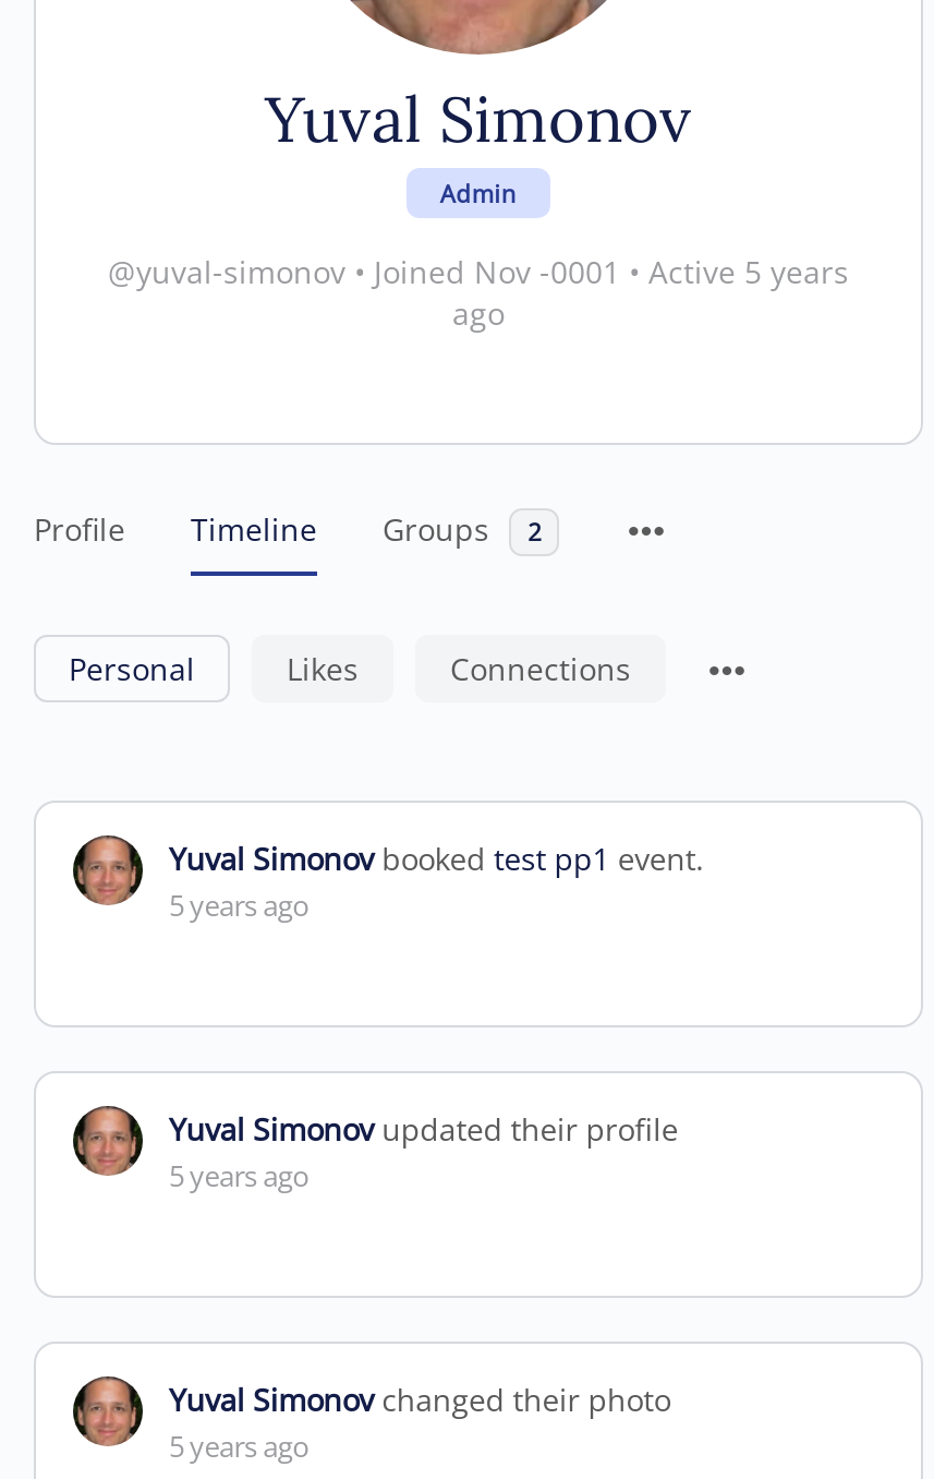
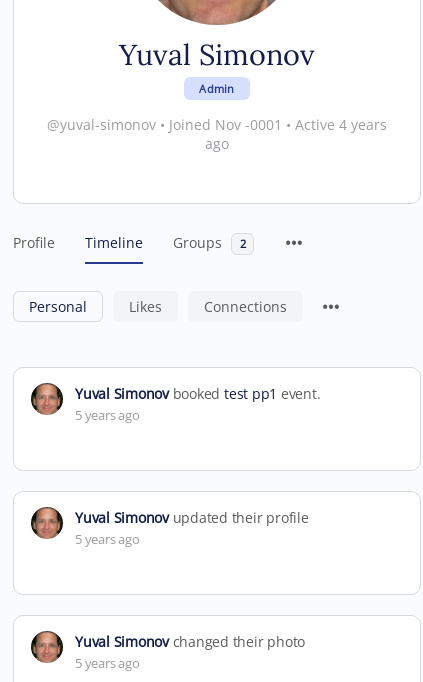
- @yuval-simonov • Joined Nov -0001 • Active 5 years
+ @yuval-simonov • Joined Nov -0001 • Active 4 years
